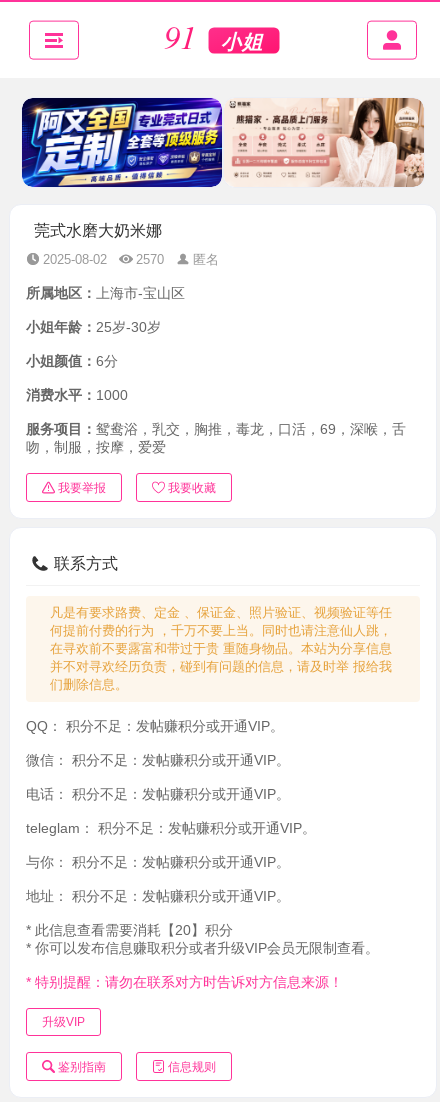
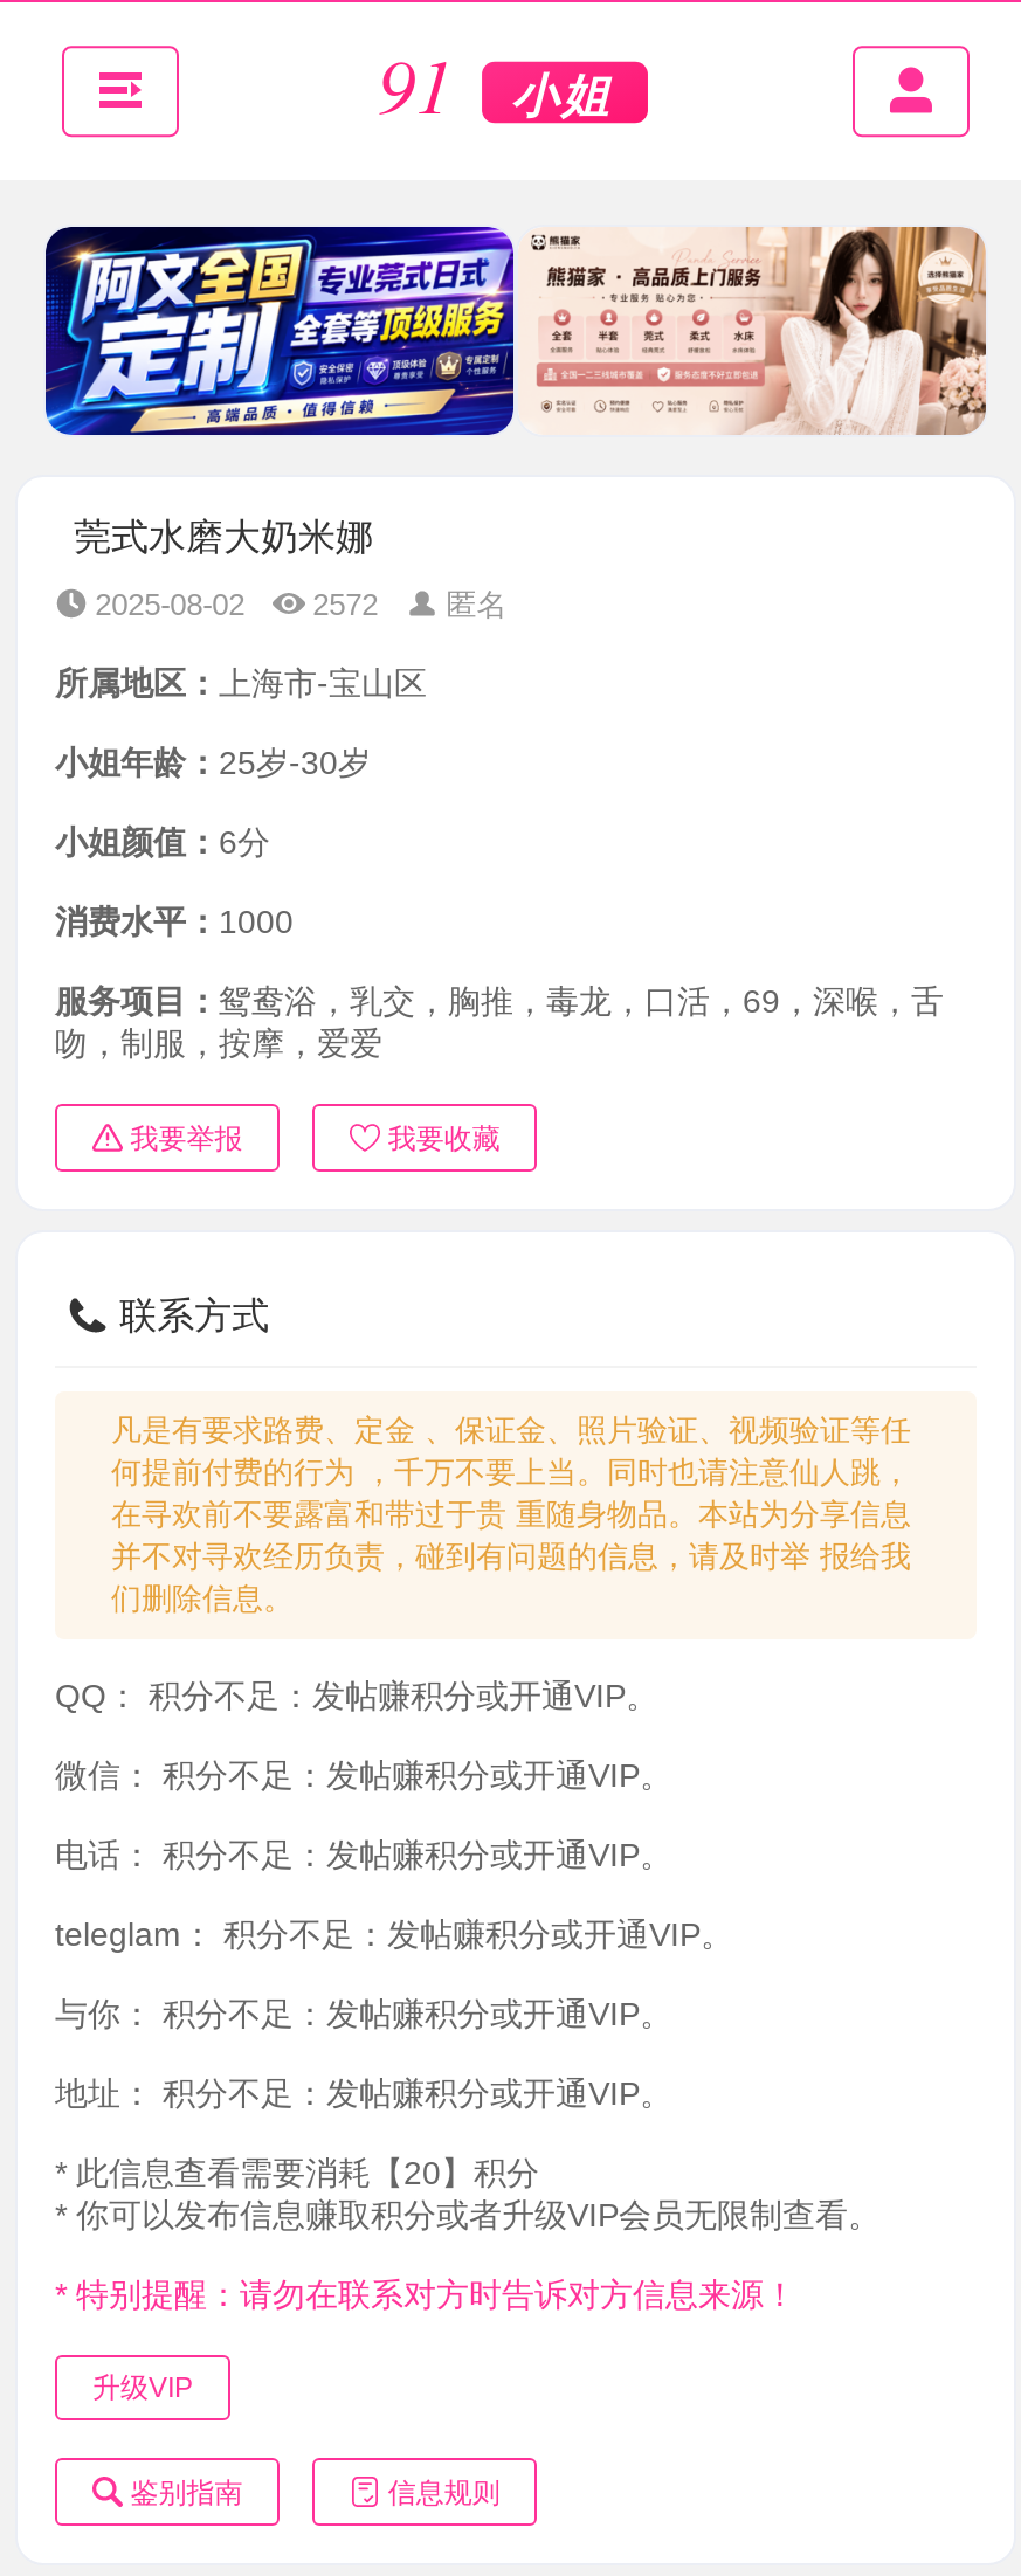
- 2025-08-02 2570 匿名
+ 2025-08-02 2572 匿名
